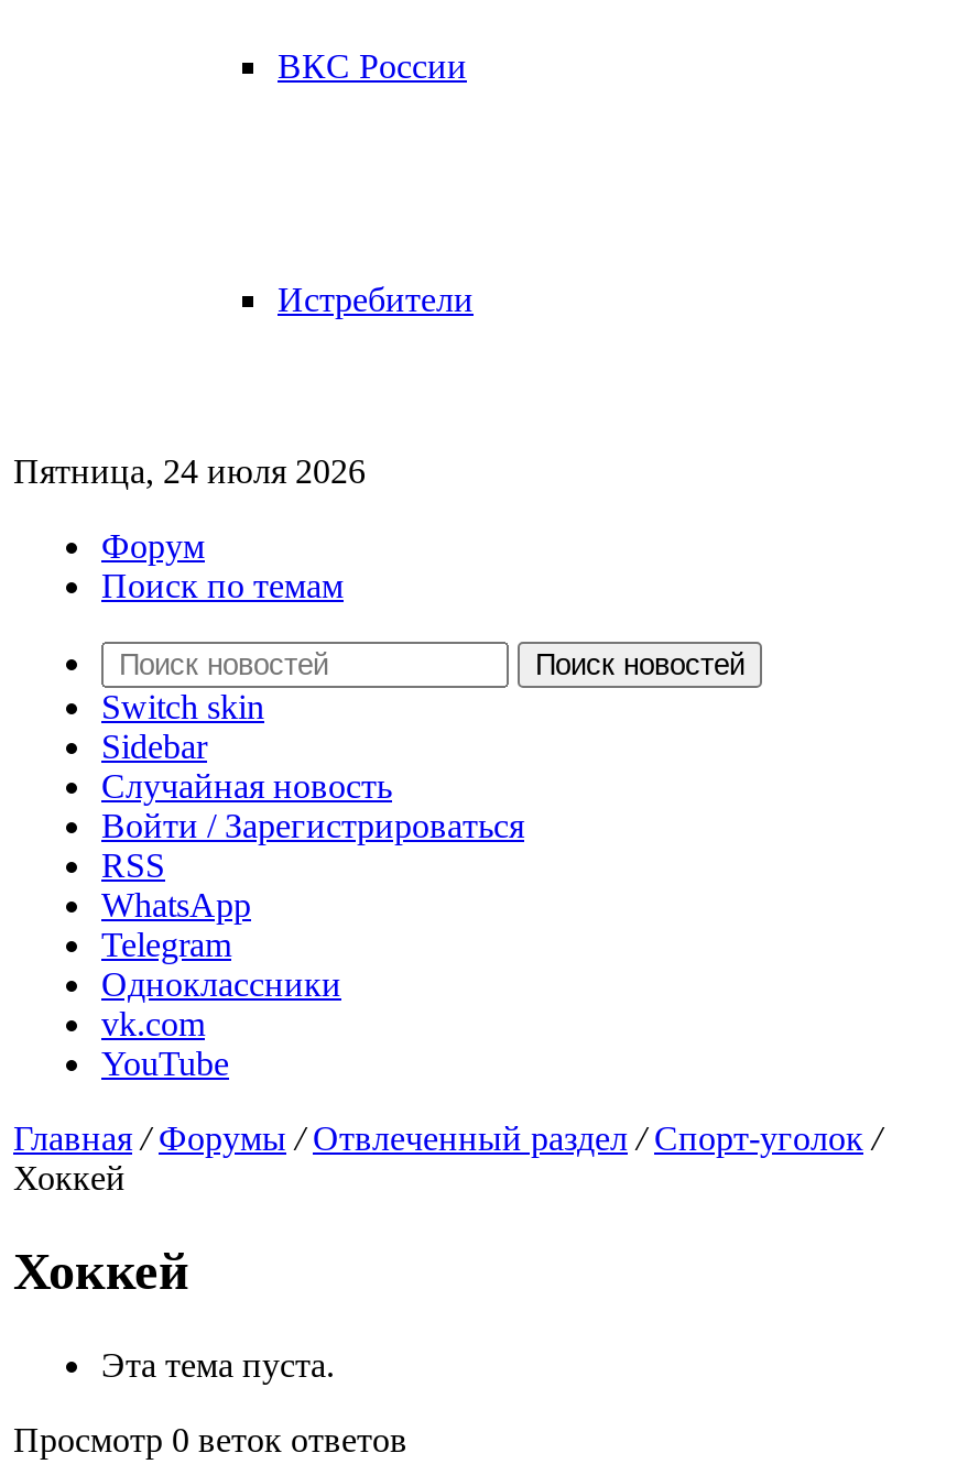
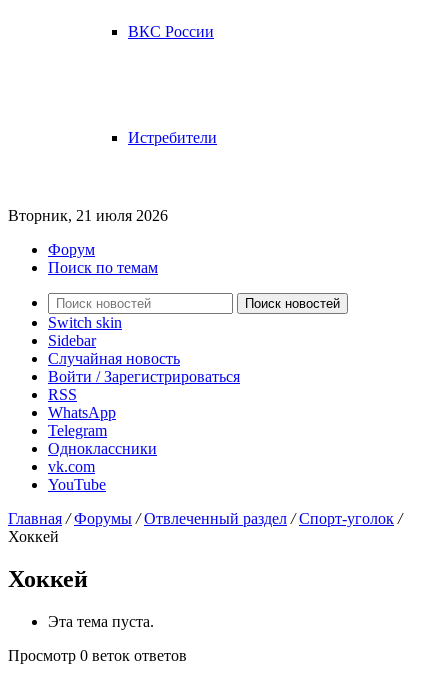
- Пятница, 24 июля 2026
+ Вторник, 21 июля 2026
